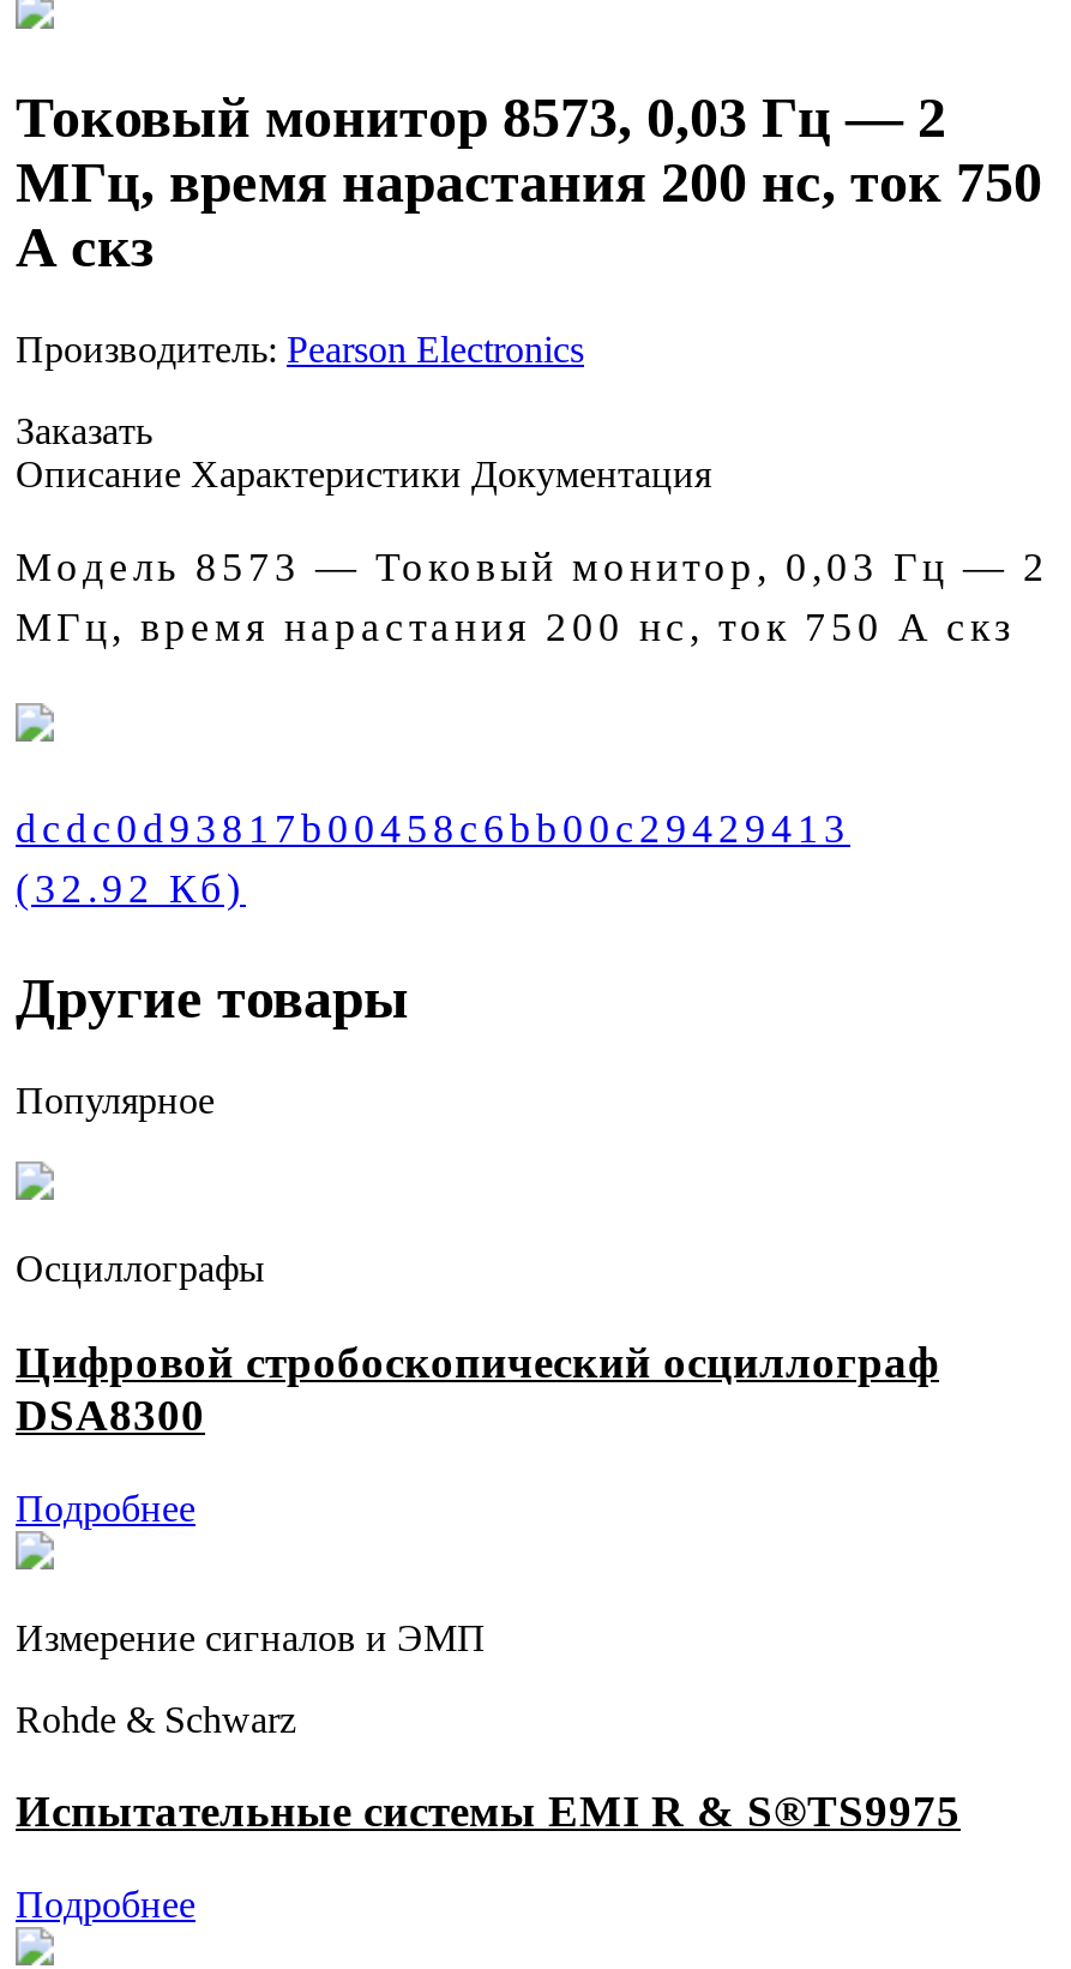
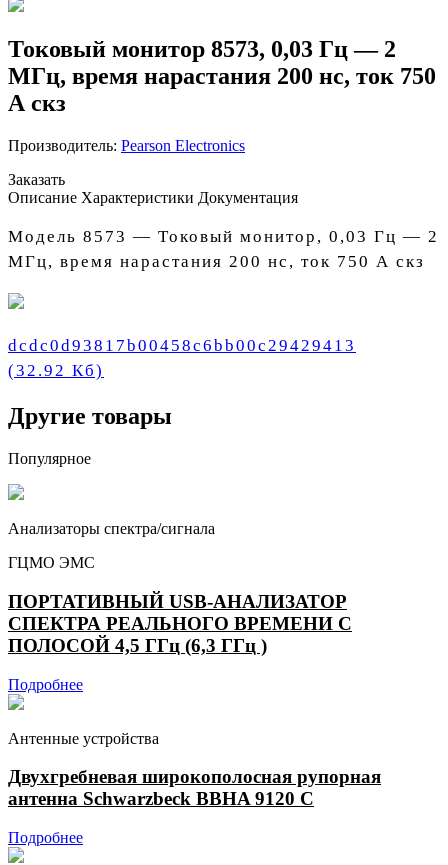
- Осциллографы
- Цифровой стробоскопический осциллограф
- DSA8300
+ Анализаторы спектра/сигнала
+ ГЦМО ЭМС
+ ПОРТАТИВНЫЙ USB-АНАЛИЗАТОР
+ СПЕКТРА РЕАЛЬНОГО ВРЕМЕНИ С
+ ПОЛОСОЙ 4,5 ГГц (6,3 ГГц )

- Измерение сигналов и ЭМП
- Rohde & Schwarz
- Испытательные системы EMI R & S®TS9975
+ Антенные устройства
+ Двухгребневая широкополосная рупорная
+ антенна Schwarzbeck BBHA 9120 C
